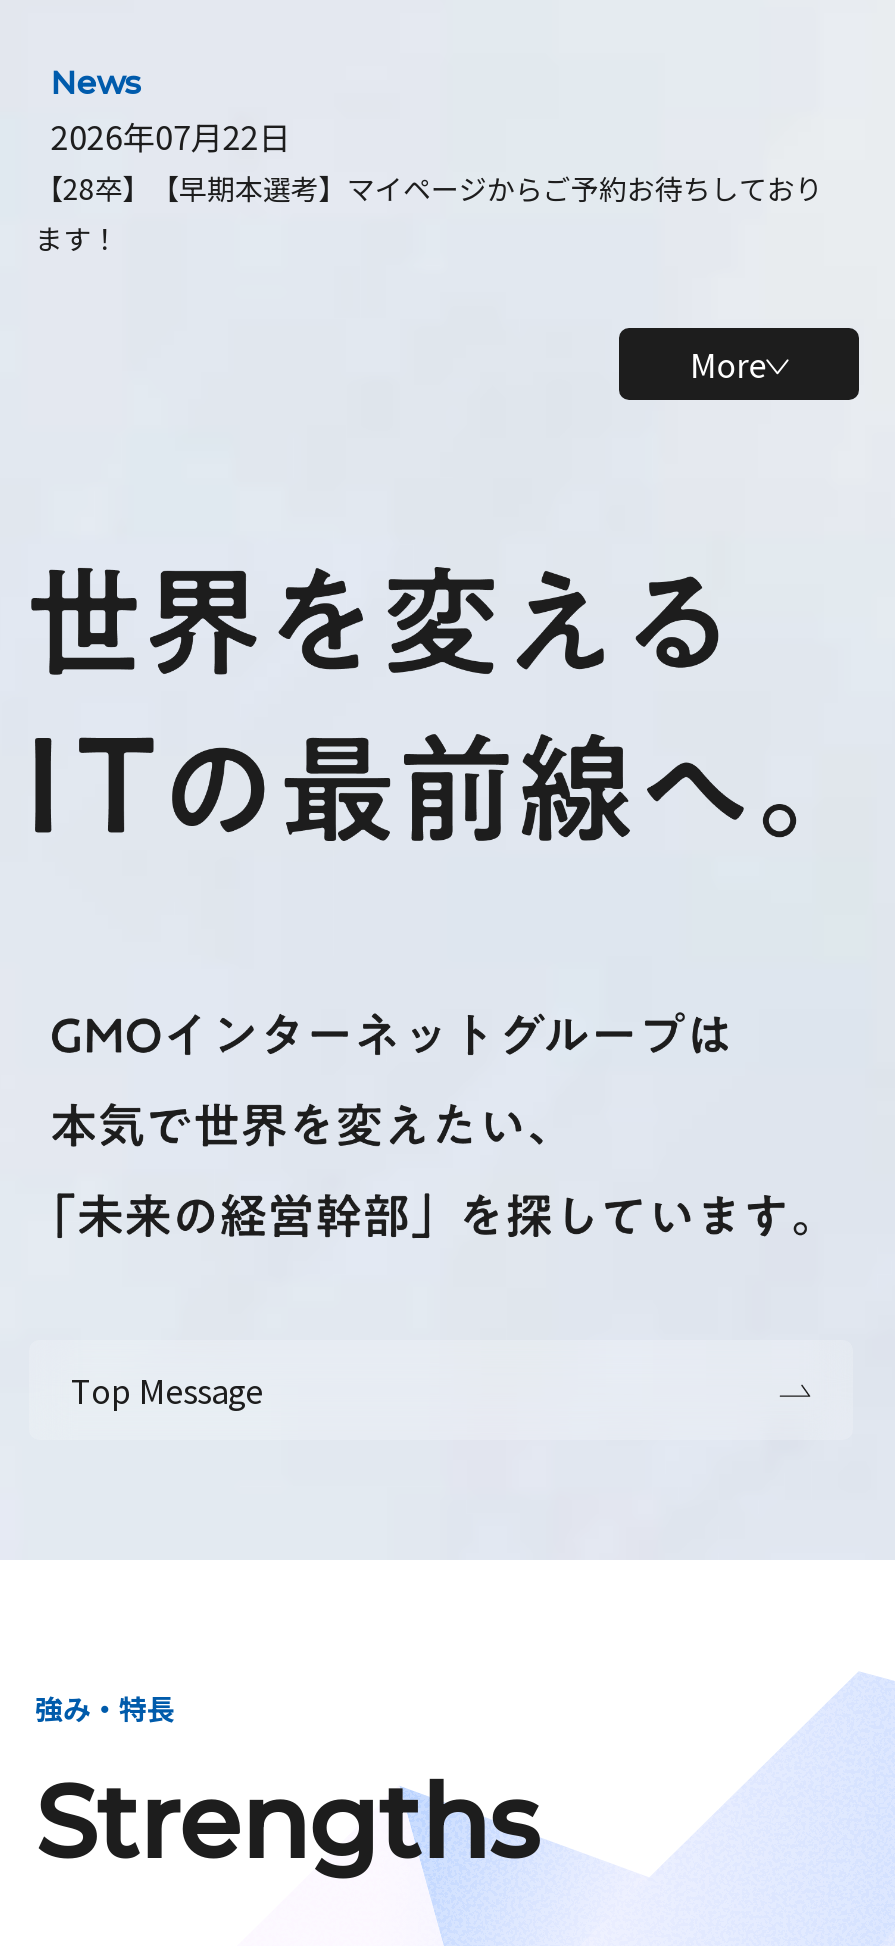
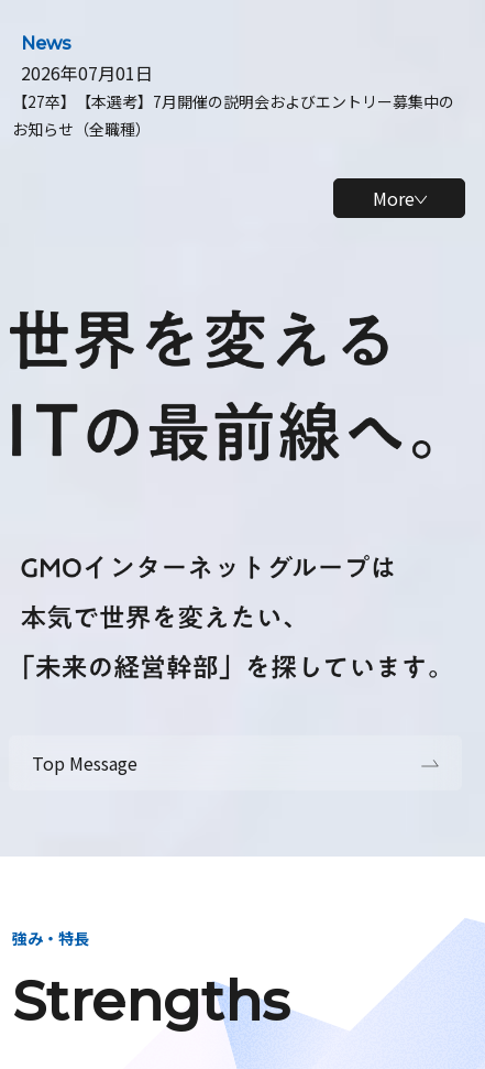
- 2026年07月22日
- 【28卒】【早期本選考】マイページからご予約お待ちしており
- ます！
+ 2026年07月01日
+ 【27卒】【本選考】7月開催の説明会およびエントリー募集中の
+ お知らせ（全職種）
